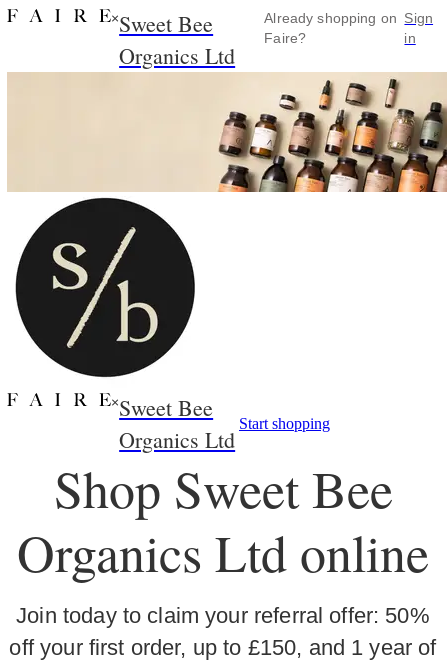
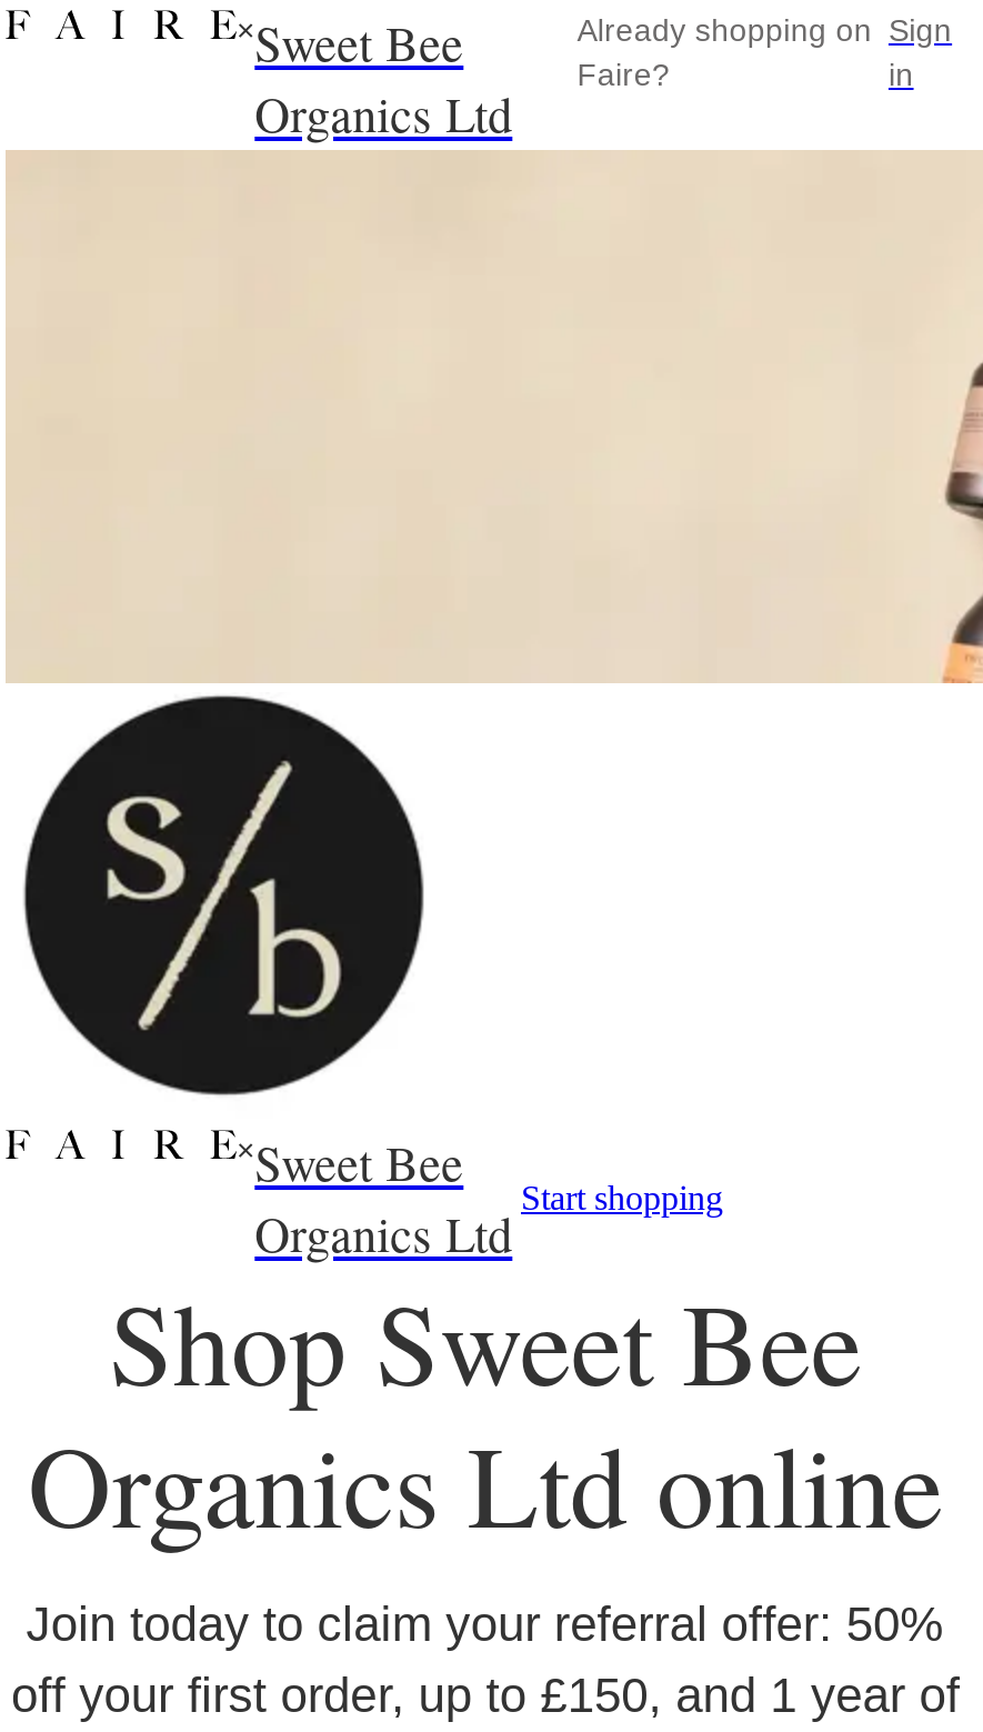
- [image]
